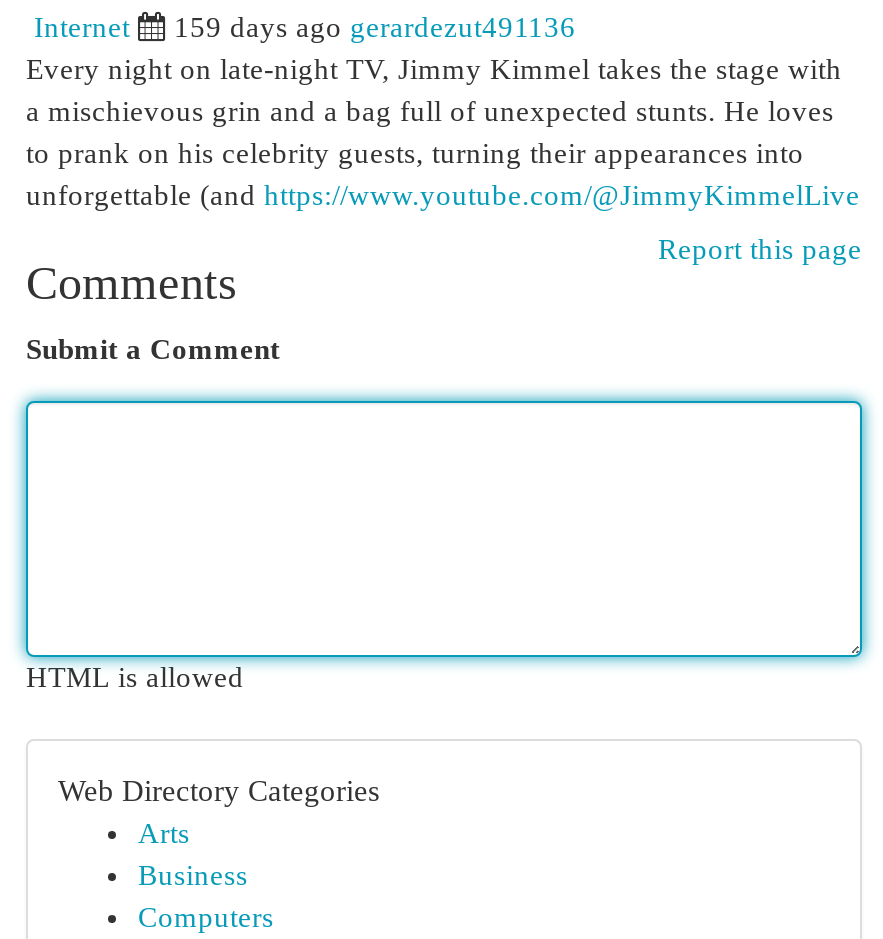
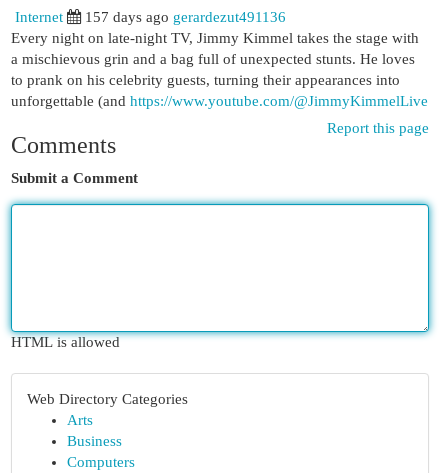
- 159 days ago gerardezut491136
+ 157 days ago gerardezut491136
